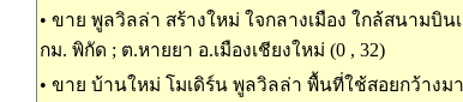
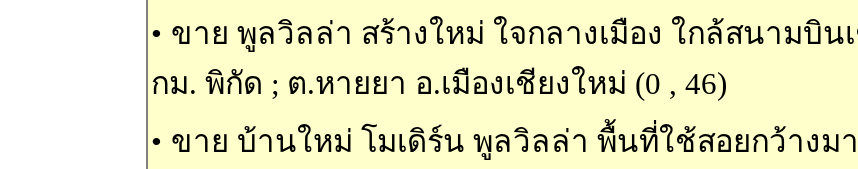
- กม. พิกัด ; ต.หายยา อ.เมืองเชียงใหม่ (0 , 32)
+ กม. พิกัด ; ต.หายยา อ.เมืองเชียงใหม่ (0 , 46)
